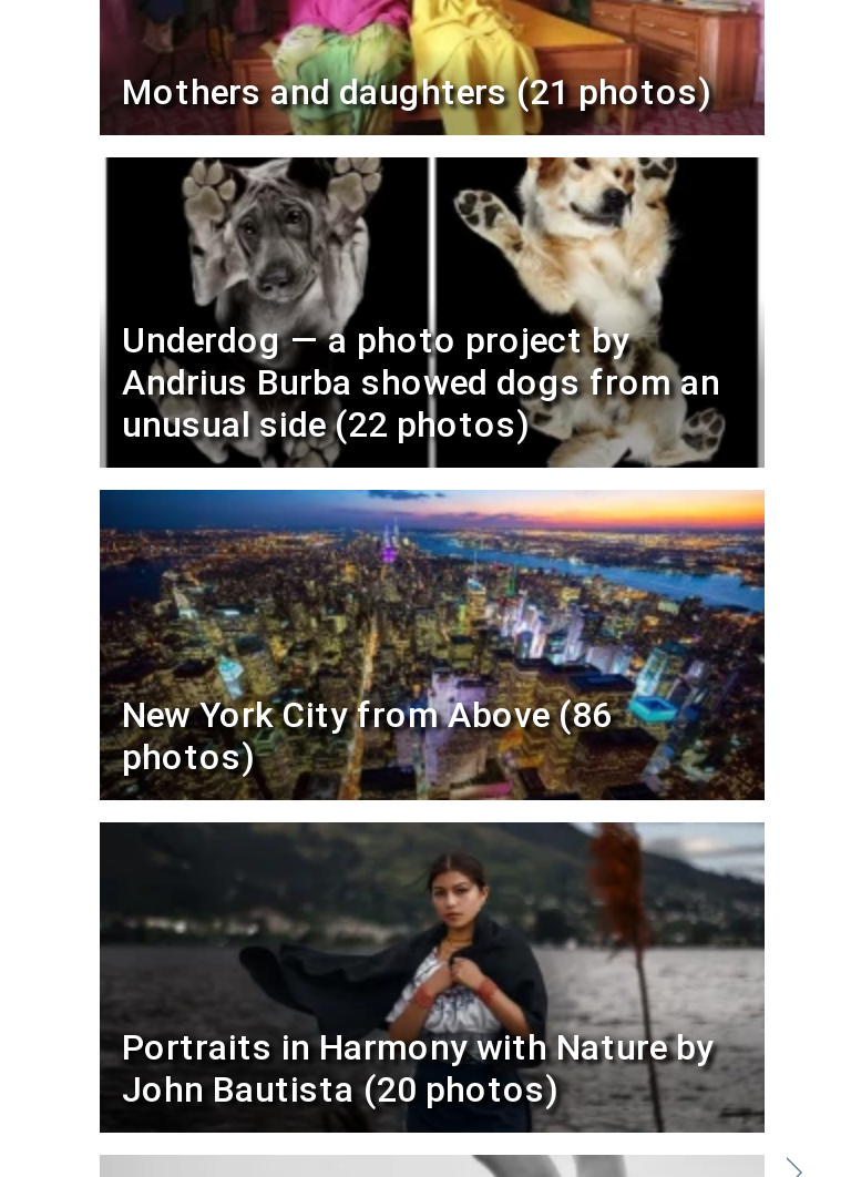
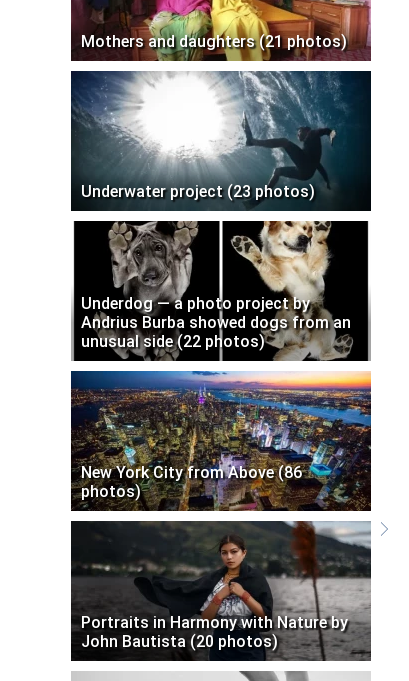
+ [image]
+ Underwater project (23 photos)
